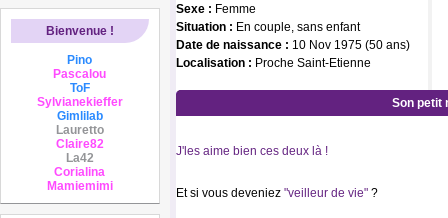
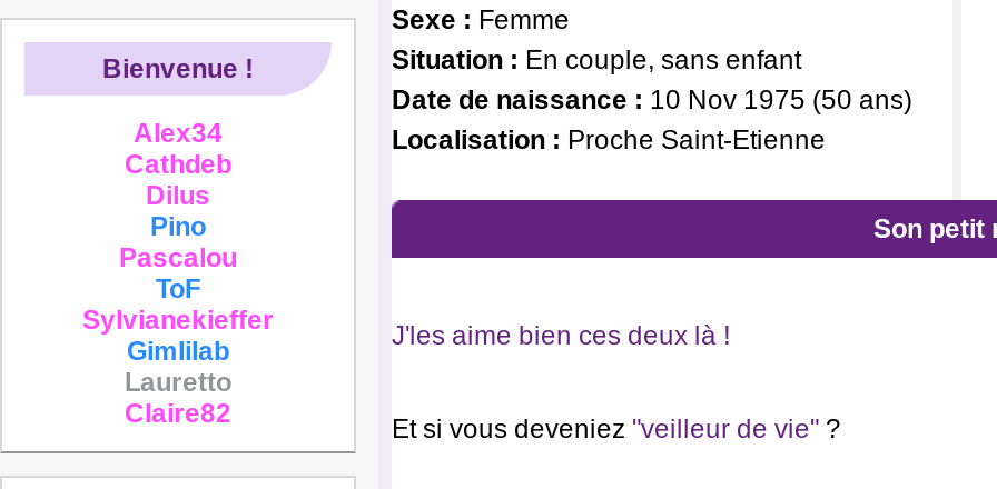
moved down: Pino | Pascalou | ToF | Sylvianekieffer | Gimlilab | Lauretto | Claire82

+ Alex34
+ Cathdeb
+ Dilus

- La42
- Corialina
- Mamiemimi
